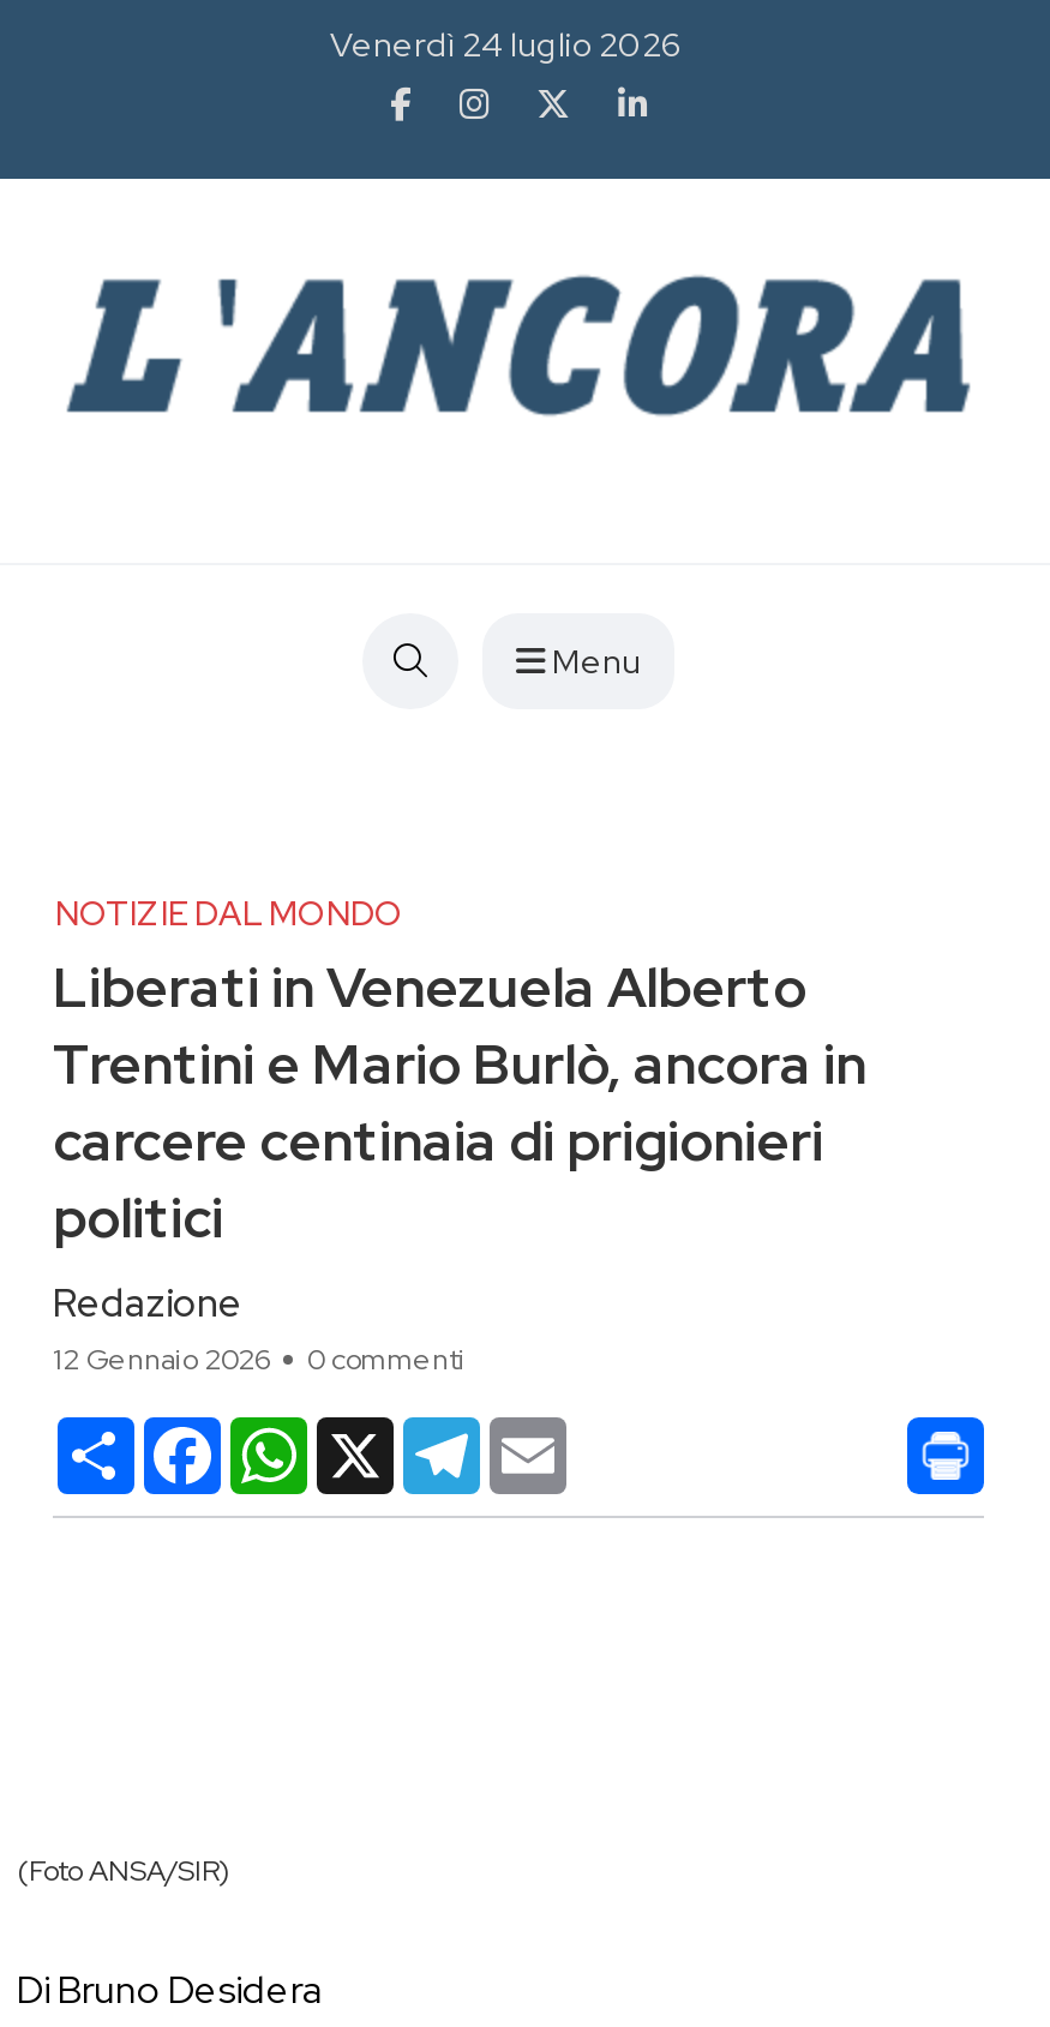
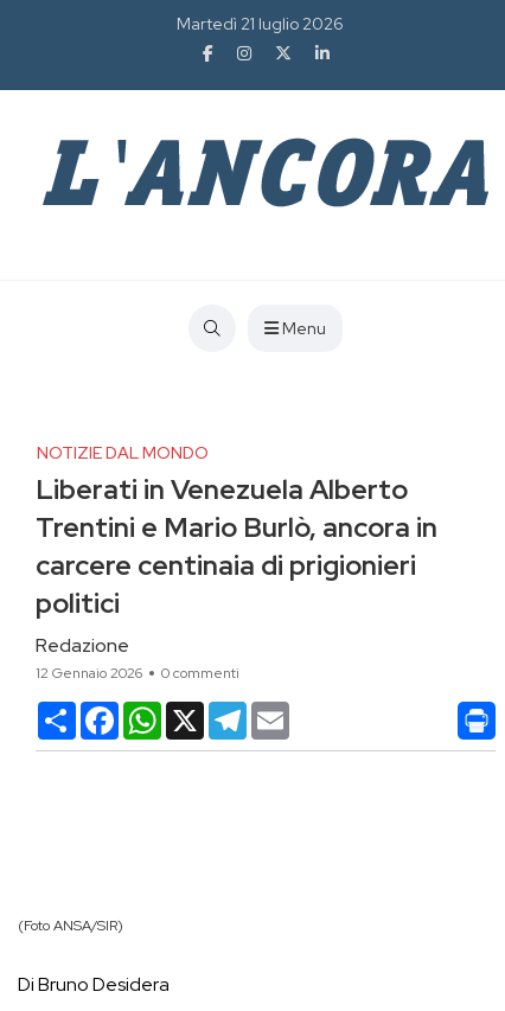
- Venerdì 24 luglio 2026
+ Martedì 21 luglio 2026
